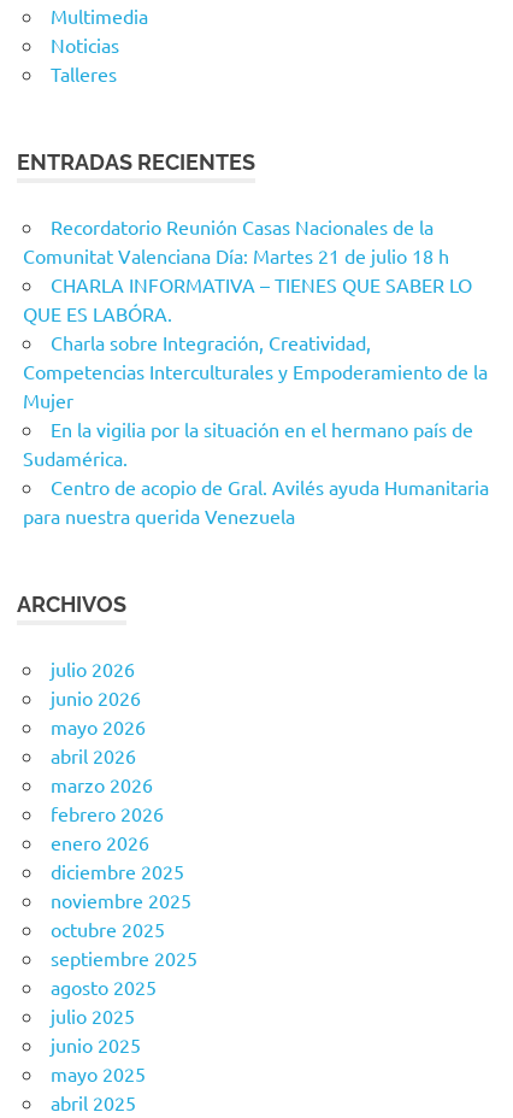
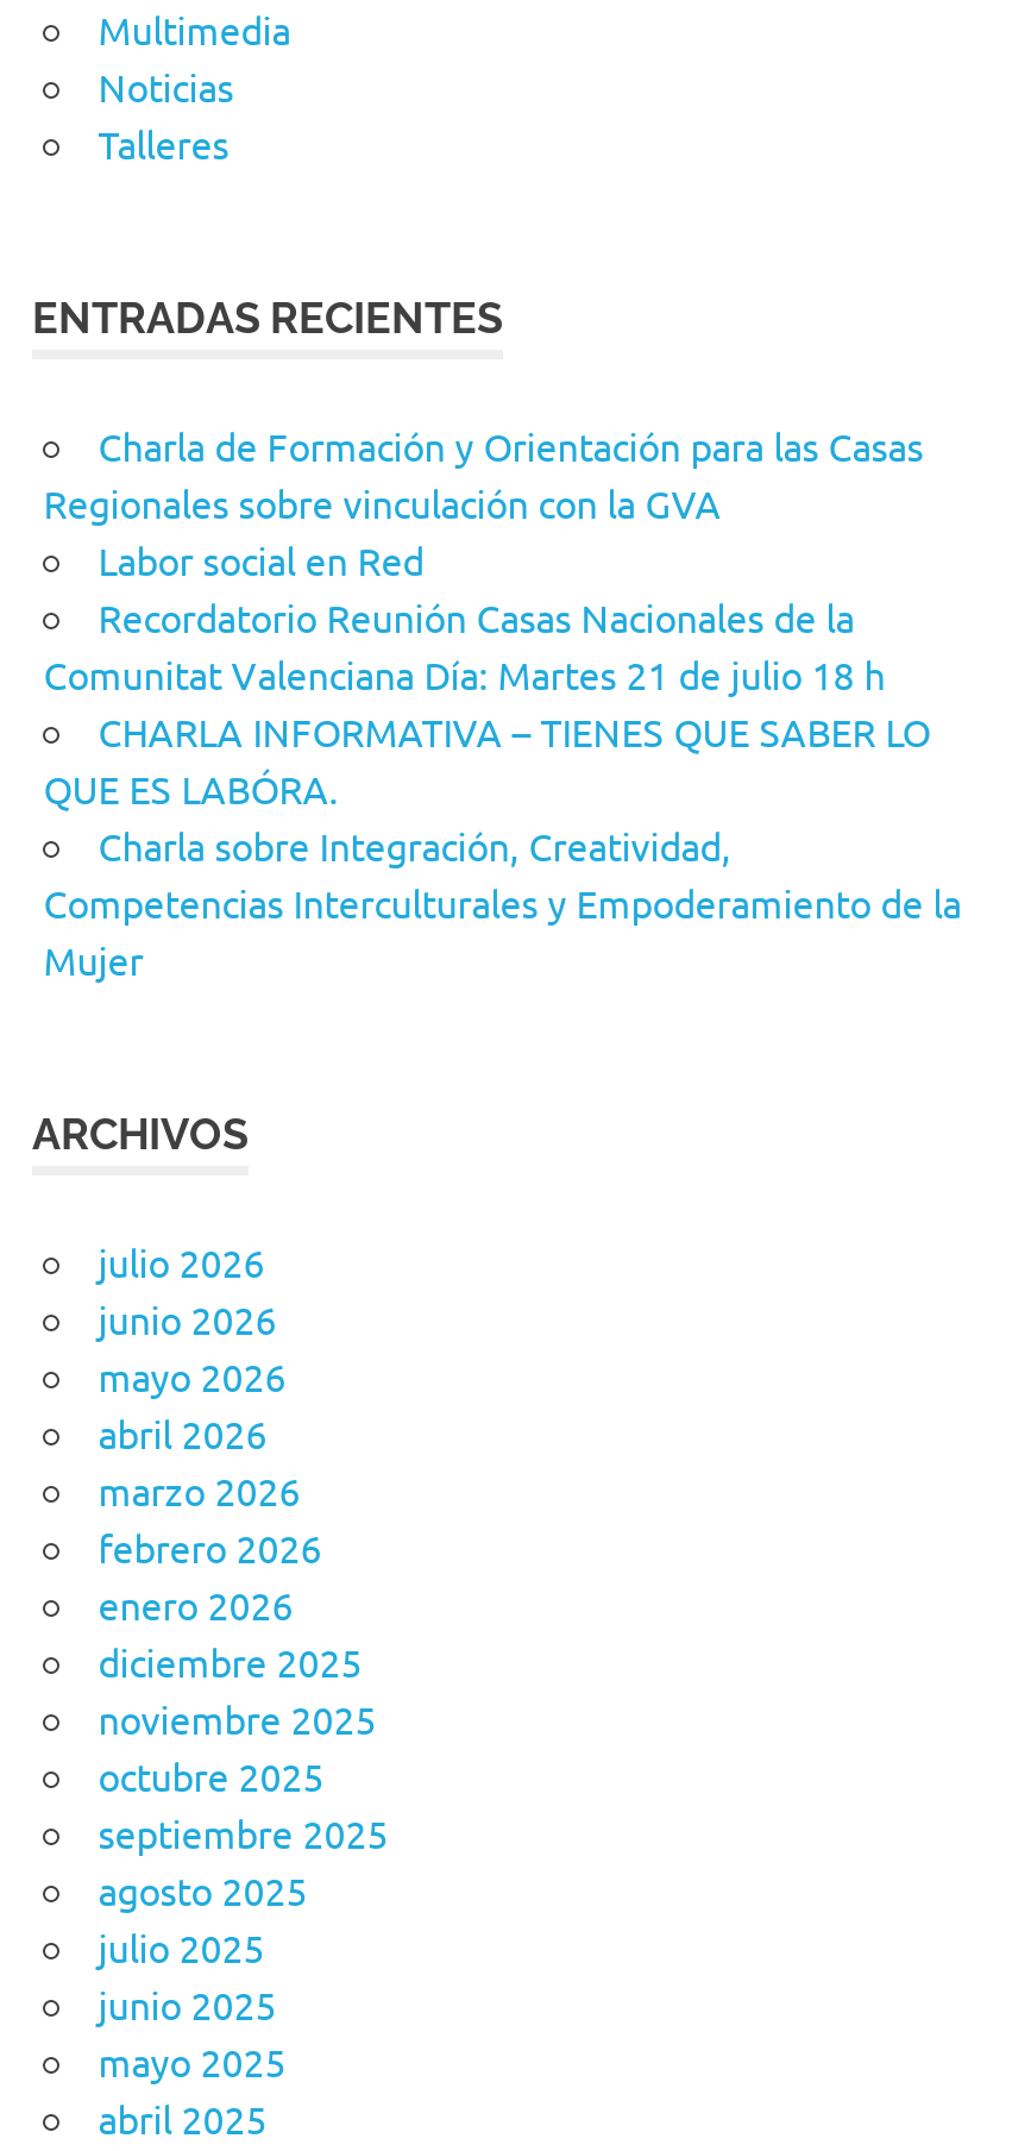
+ Charla de Formación y Orientación para las Casas
+ Regionales sobre vinculación con la GVA
+ Labor social en Red

moved down: Recordatorio Reunión Casas Nacionales de la | Comunitat Valenciana Día: Martes 21 de julio 18 h | CHARLA INFORMATIVA – TIENES QUE SABER LO | QUE ES LABÓRA. | Charla sobre Integración, Creatividad, | Competencias Interculturales y Empoderamiento de la | Mujer

- En la vigilia por la situación en el hermano país de
- Sudamérica.
- Centro de acopio de Gral. Avilés ayuda Humanitaria
- para nuestra querida Venezuela
